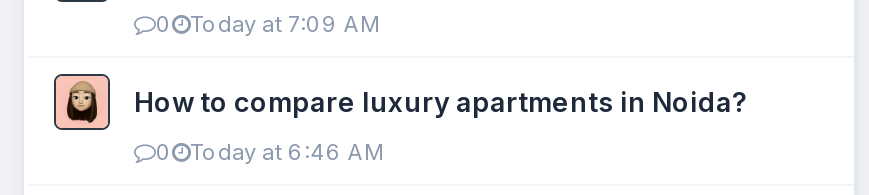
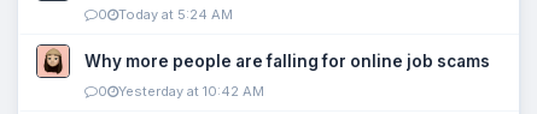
- 0 Today at 7:09 AM
+ 0 Today at 5:24 AM

- How to compare luxury apartments in Noida?
+ Why more people are falling for online job scams

- Today at 6:46 AM
+ Yesterday at 10:42 AM
